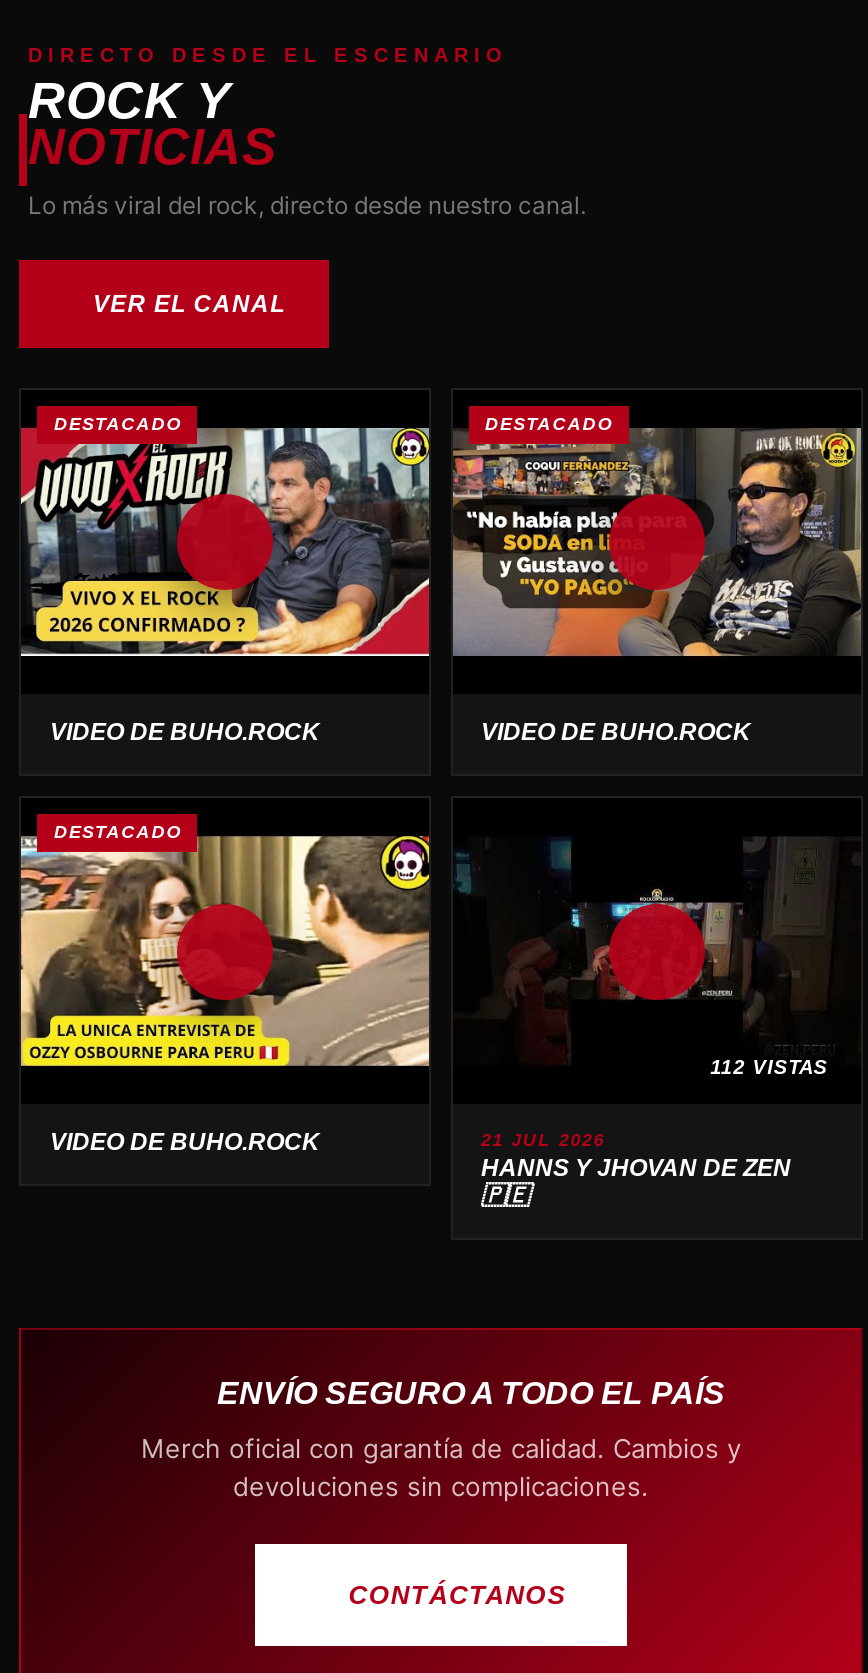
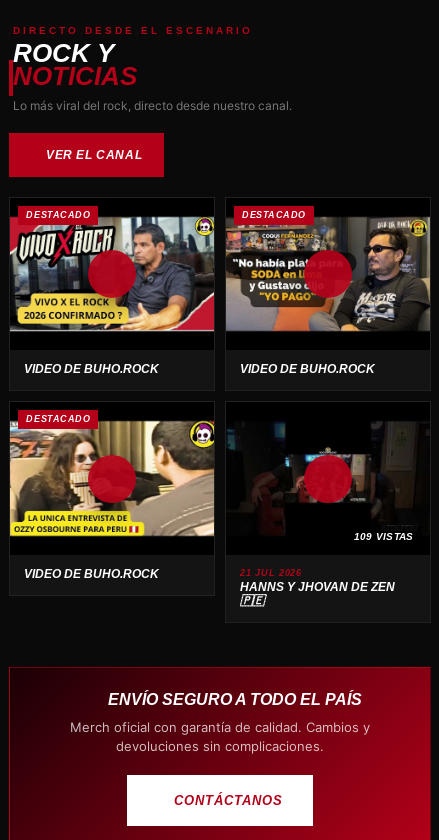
- 112 VISTAS
+ 109 VISTAS
